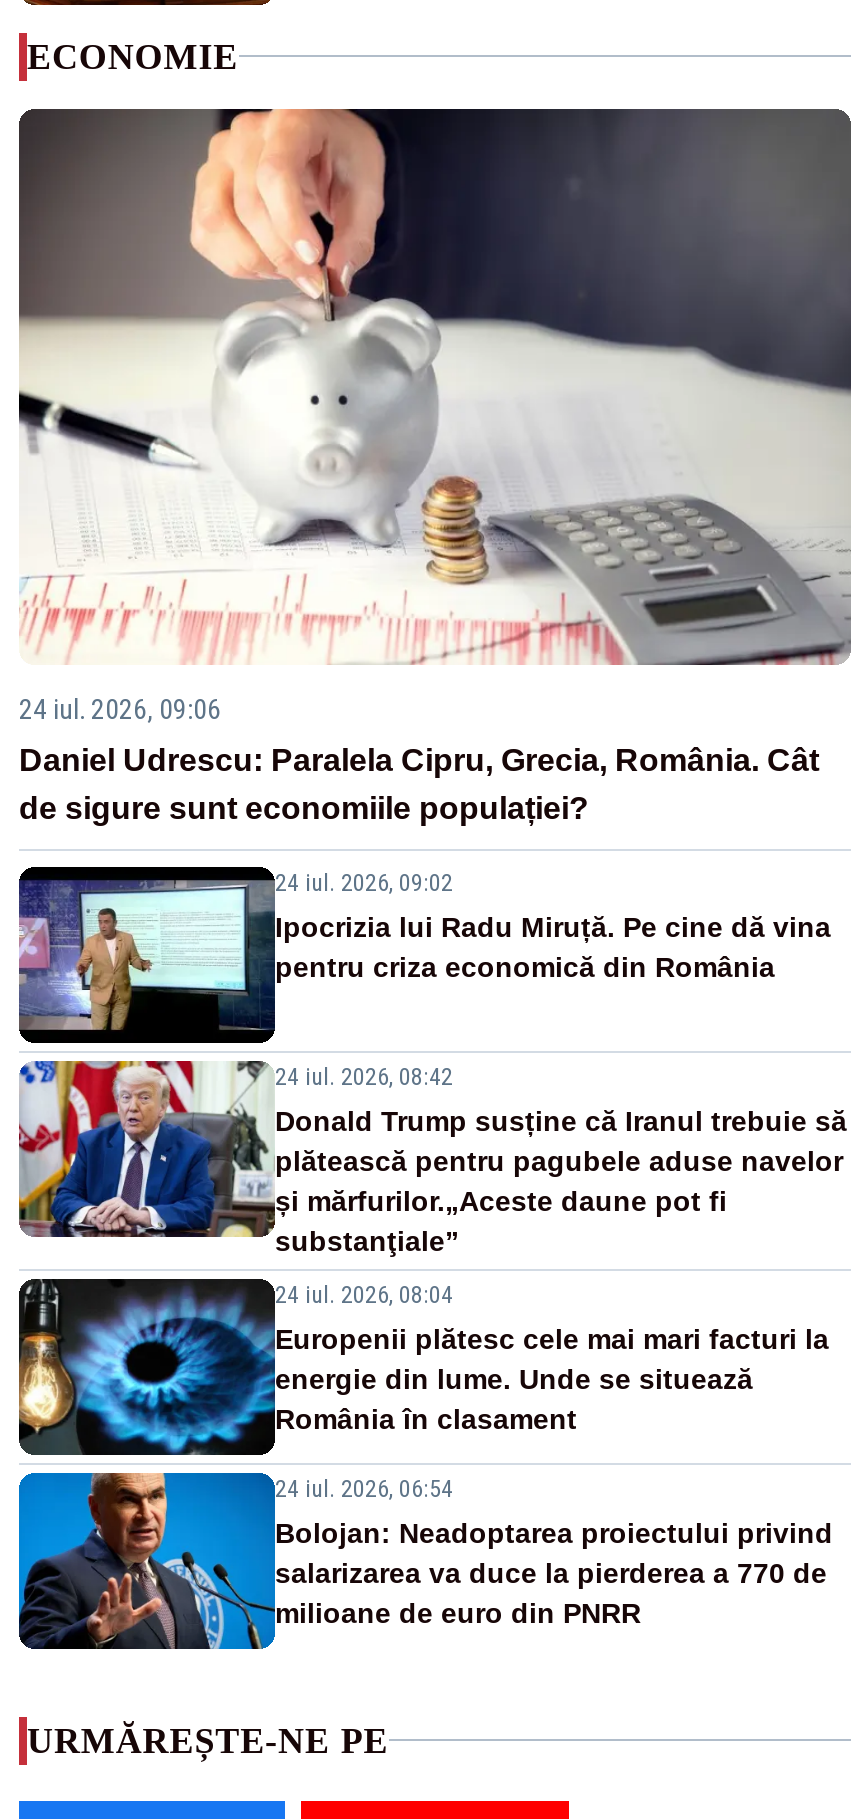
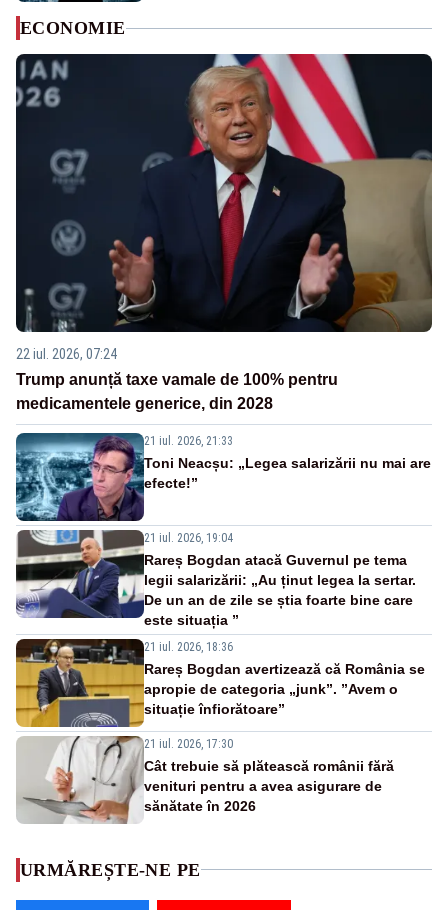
- [image]
- 24 iul. 2026, 09:06
+ [image]
+ 22 iul. 2026, 07:24

- Daniel Udrescu: Paralela Cipru, Grecia, România. Cât
- de sigure sunt economiile populației?
+ Trump anunță taxe vamale de 100% pentru
+ medicamentele generice, din 2028

- [image]
- 24 iul. 2026, 09:02
- Ipocrizia lui Radu Miruță. Pe cine dă vina
- pentru criza economică din România
+ [image]
+ 21 iul. 2026, 21:33
+ Toni Neacșu: „Legea salarizării nu mai are
+ efecte!”

- [image]
- 24 iul. 2026, 08:42
- Donald Trump susține că Iranul trebuie să
- plătească pentru pagubele aduse navelor
- și mărfurilor.„Aceste daune pot fi
- substanţiale”
+ [image]
+ 21 iul. 2026, 19:04
+ Rareș Bogdan atacă Guvernul pe tema
+ legii salarizării: „Au ținut legea la sertar.
+ De un an de zile se știa foarte bine care
+ este situația ”

- [image]
- 24 iul. 2026, 08:04
- Europenii plătesc cele mai mari facturi la
- energie din lume. Unde se situează
- România în clasament
+ [image]
+ 21 iul. 2026, 18:36
+ Rareș Bogdan avertizează că România se
+ apropie de categoria „junk”. ”Avem o
+ situație înfiorătoare”

- [image]
- 24 iul. 2026, 06:54
- Bolojan: Neadoptarea proiectului privind
- salarizarea va duce la pierderea a 770 de
- milioane de euro din PNRR
+ [image]
+ 21 iul. 2026, 17:30
+ Cât trebuie să plătească românii fără
+ venituri pentru a avea asigurare de
+ sănătate în 2026
